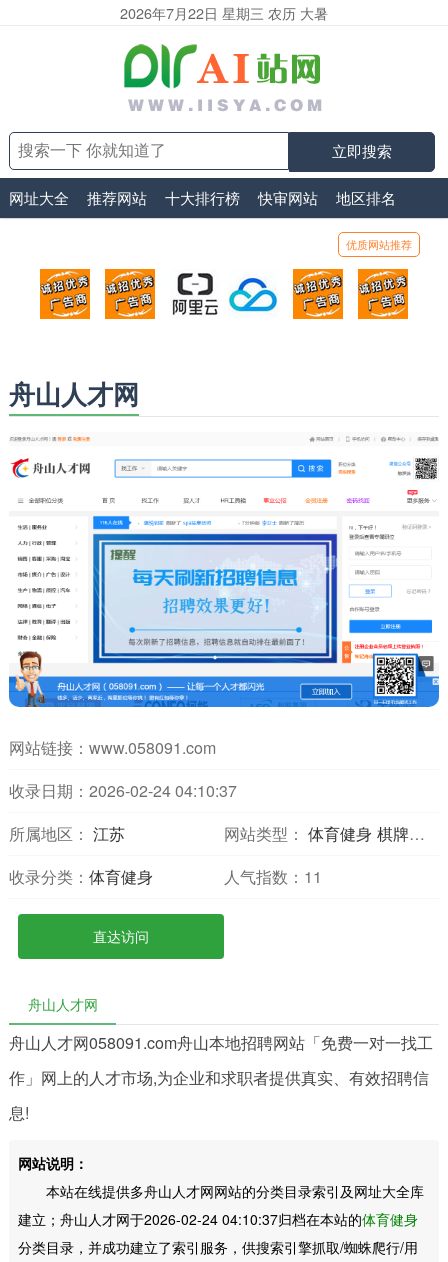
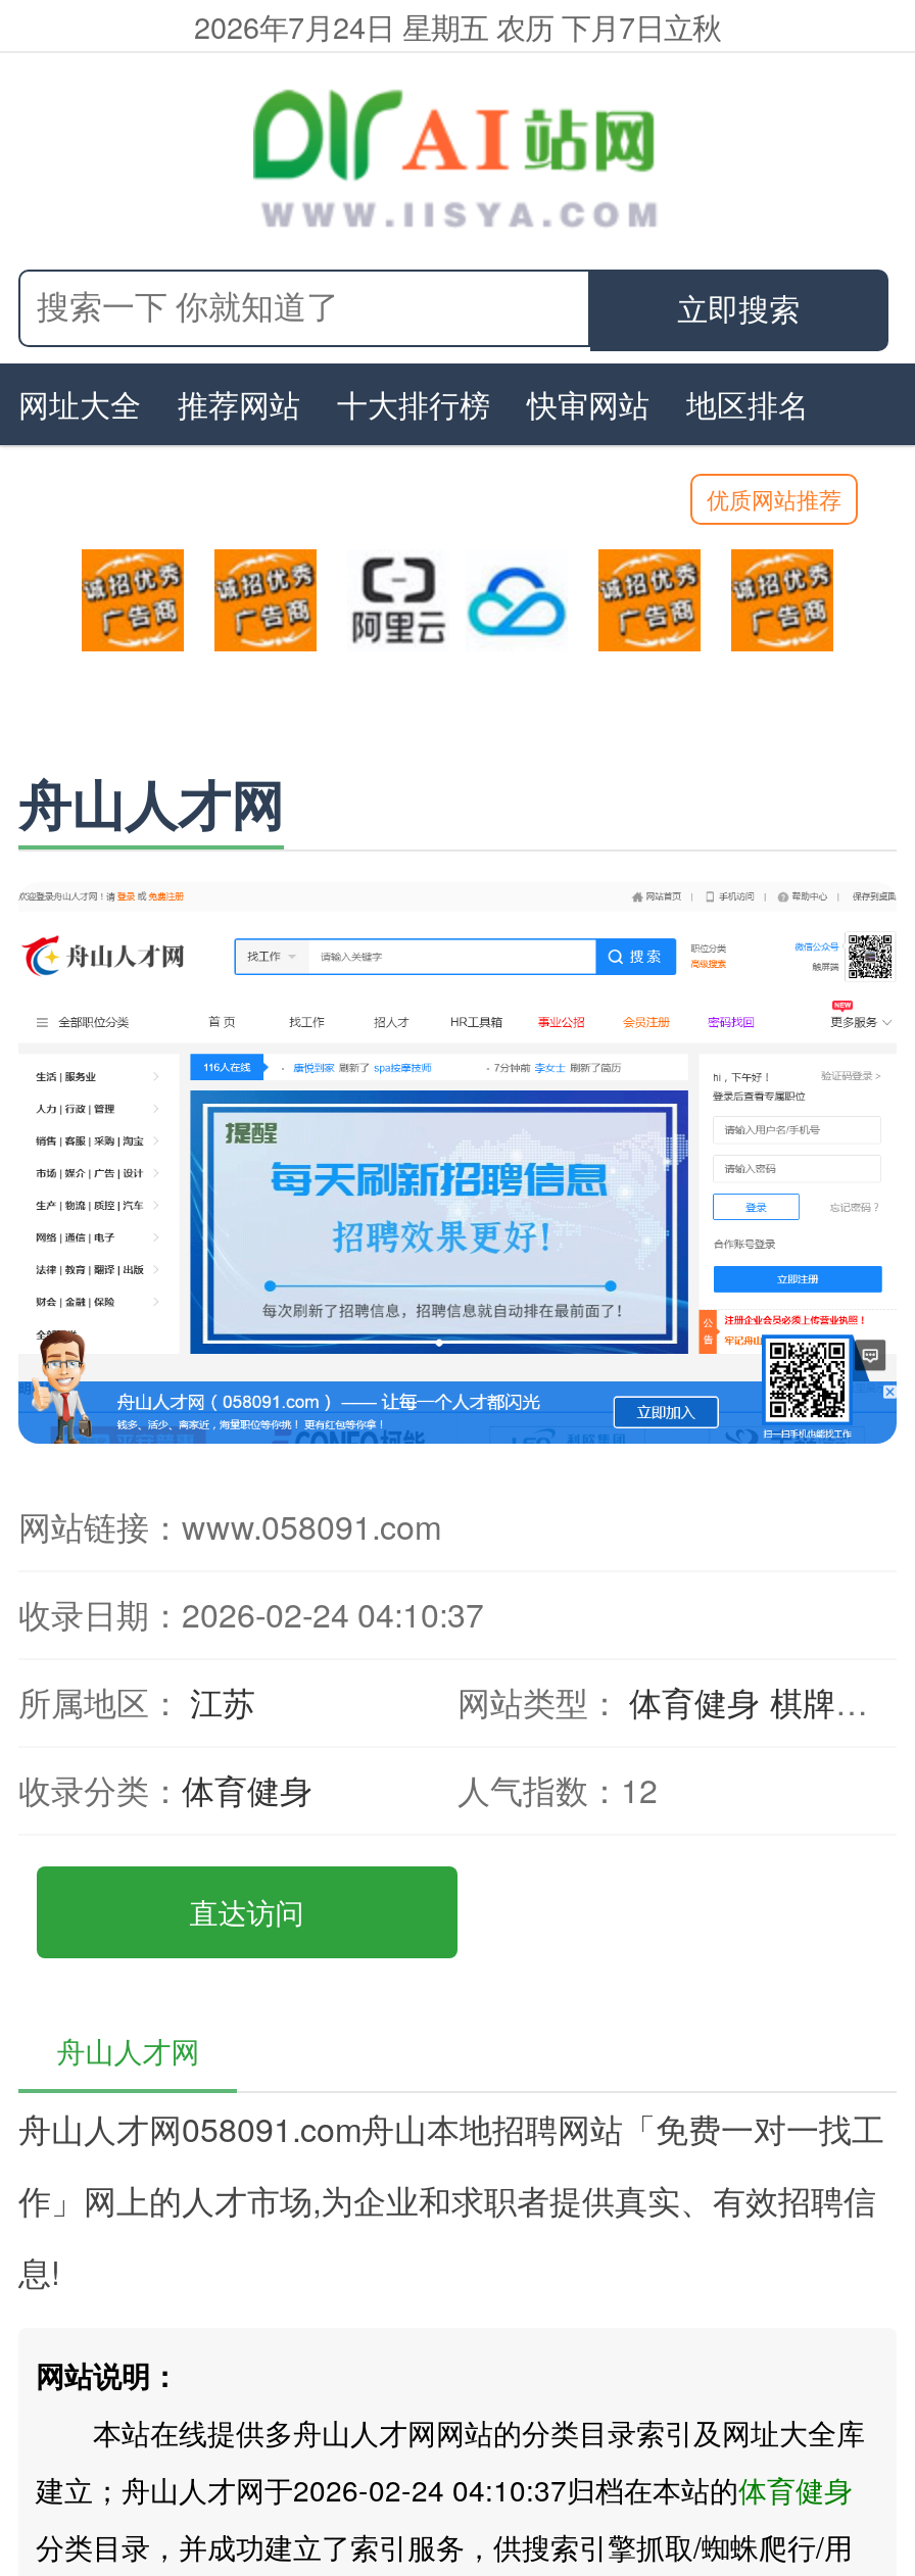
- 2026年7月22日 星期三 农历 大暑
+ 2026年7月24日 星期五 农历 下月7日立秋

- 人气指数：11
+ 人气指数：12
